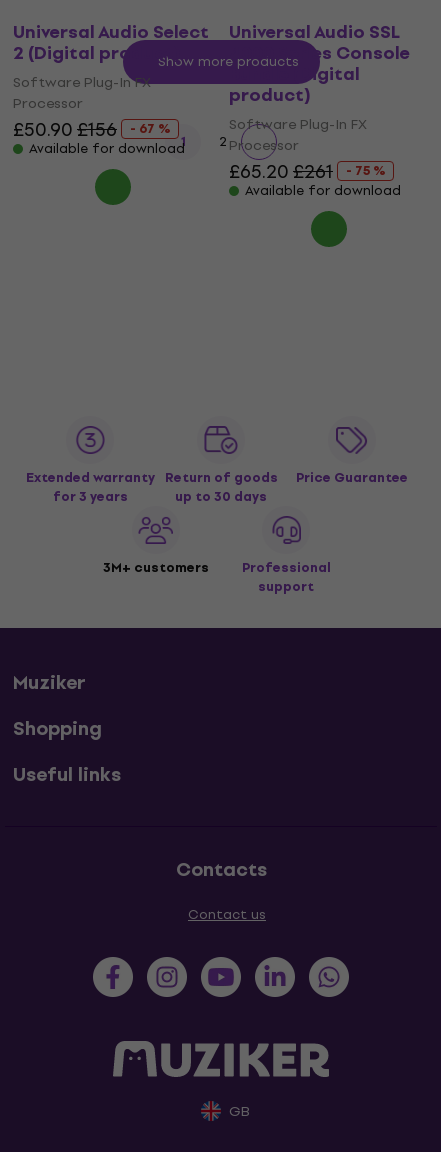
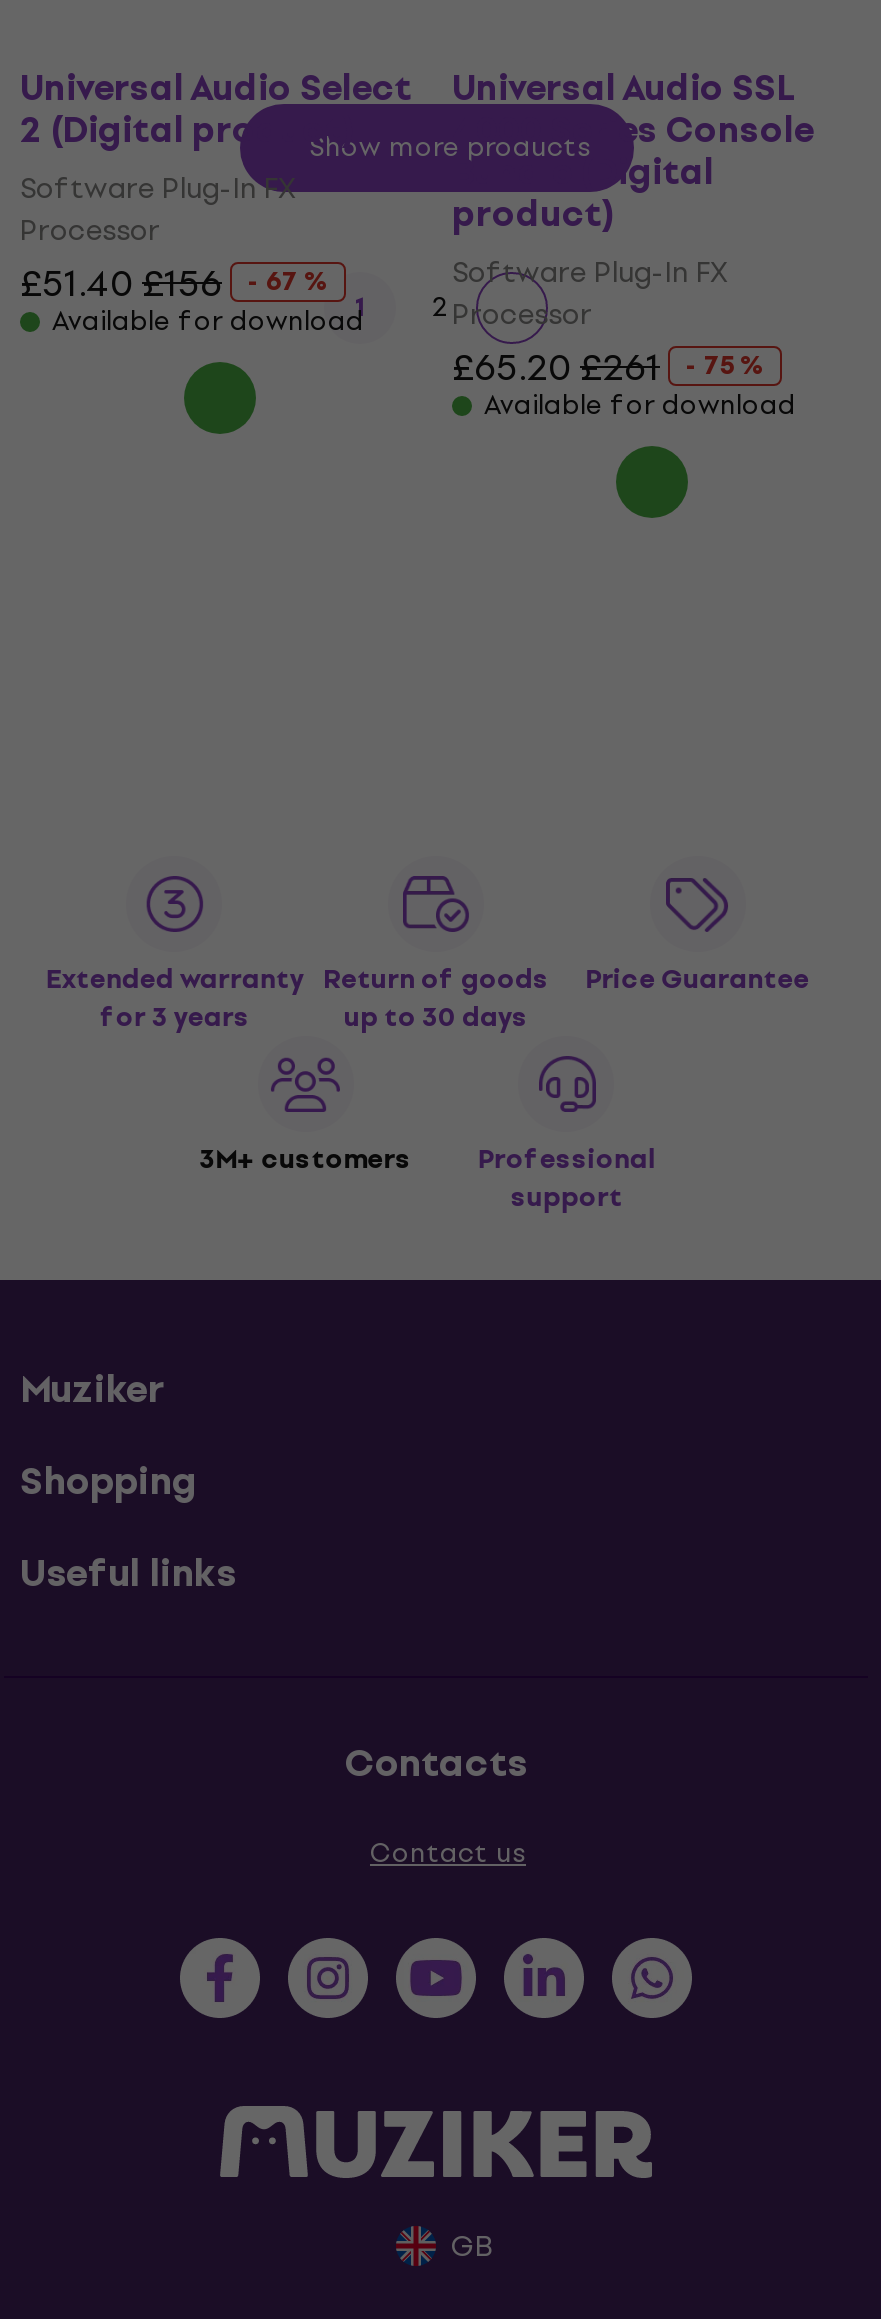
- £50.90 £156 - 67 %
+ £51.40 £156 - 67 %
